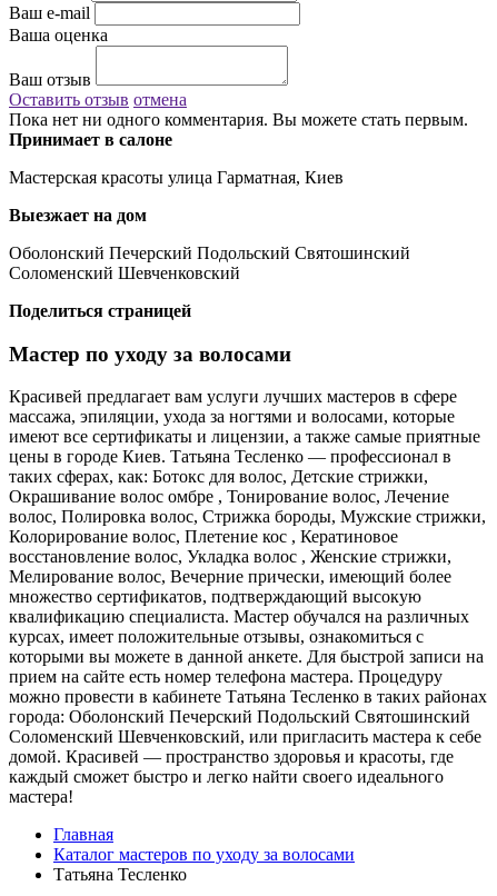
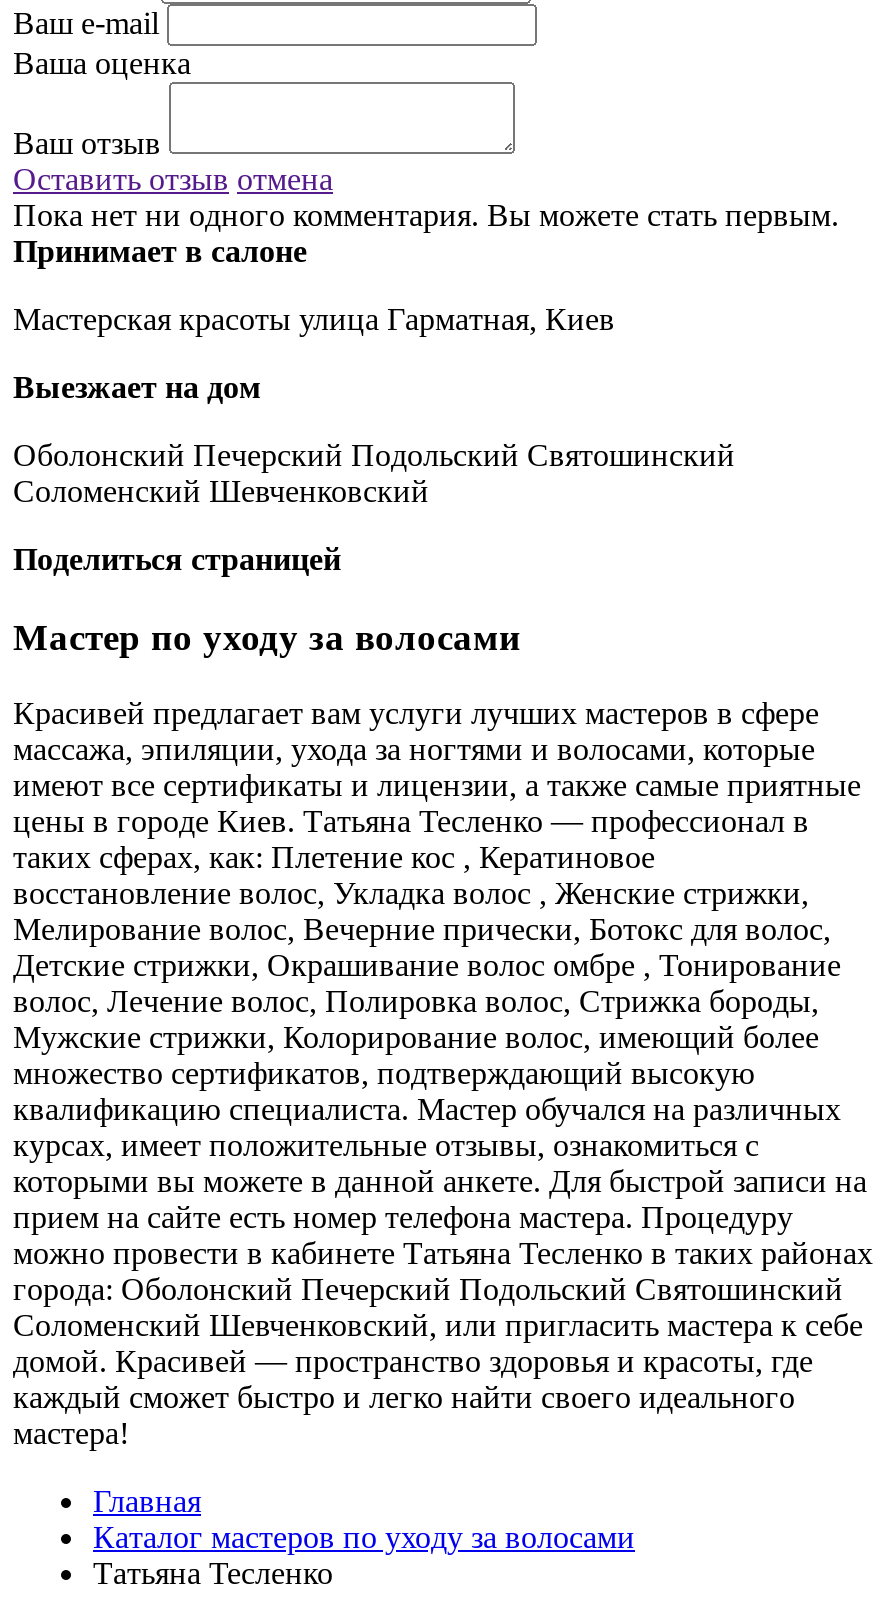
- таких сферах, как: Ботокс для волос, Детские стрижки,
- Окрашивание волос омбре , Тонирование волос, Лечение
- волос, Полировка волос, Стрижка бороды, Мужские стрижки,
- Колорирование волос, Плетение кос , Кератиновое
+ таких сферах, как: Плетение кос , Кератиновое

moved up: восстановление волос, Укладка волос , Женские стрижки,

- Мелирование волос, Вечерние прически, имеющий более
+ Мелирование волос, Вечерние прически, Ботокс для волос,
+ Детские стрижки, Окрашивание волос омбре , Тонирование
+ волос, Лечение волос, Полировка волос, Стрижка бороды,
+ Мужские стрижки, Колорирование волос, имеющий более
